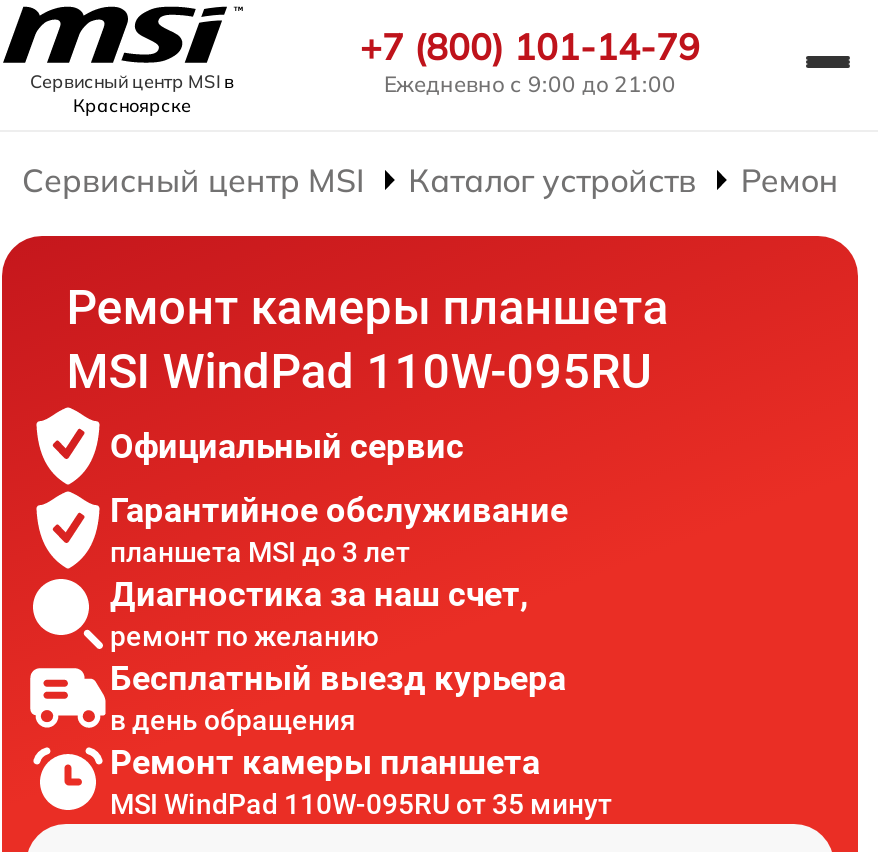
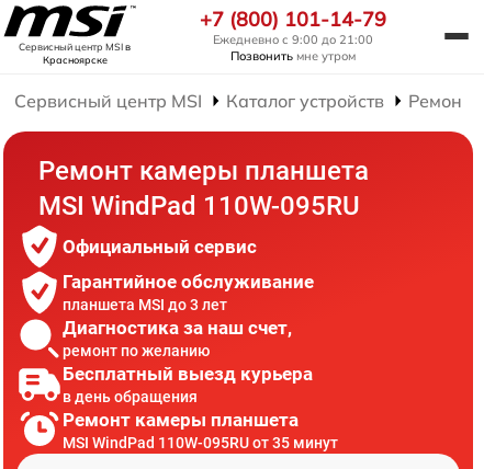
+ Позвонить мне утром
